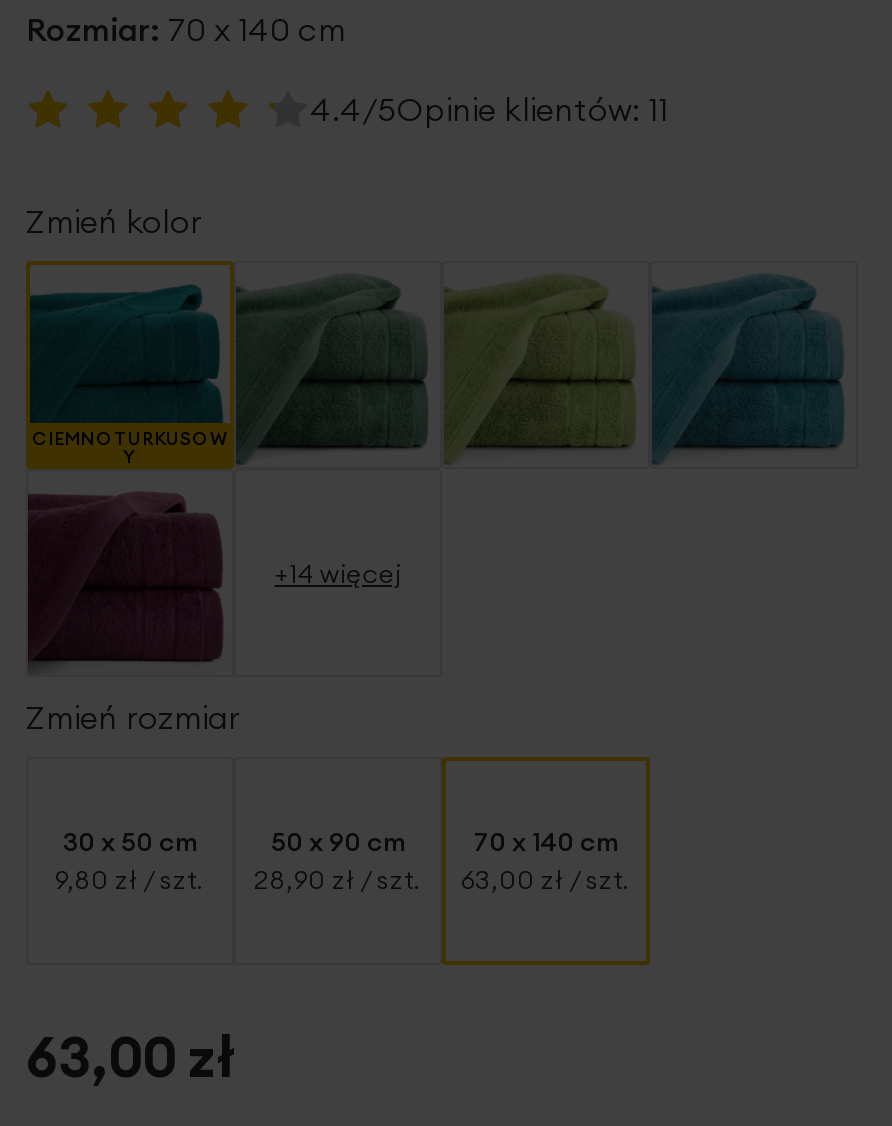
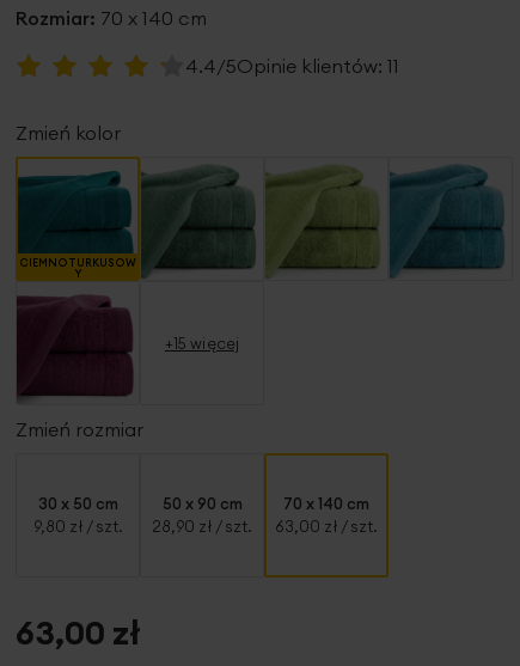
- +14 więcej
+ +15 więcej
